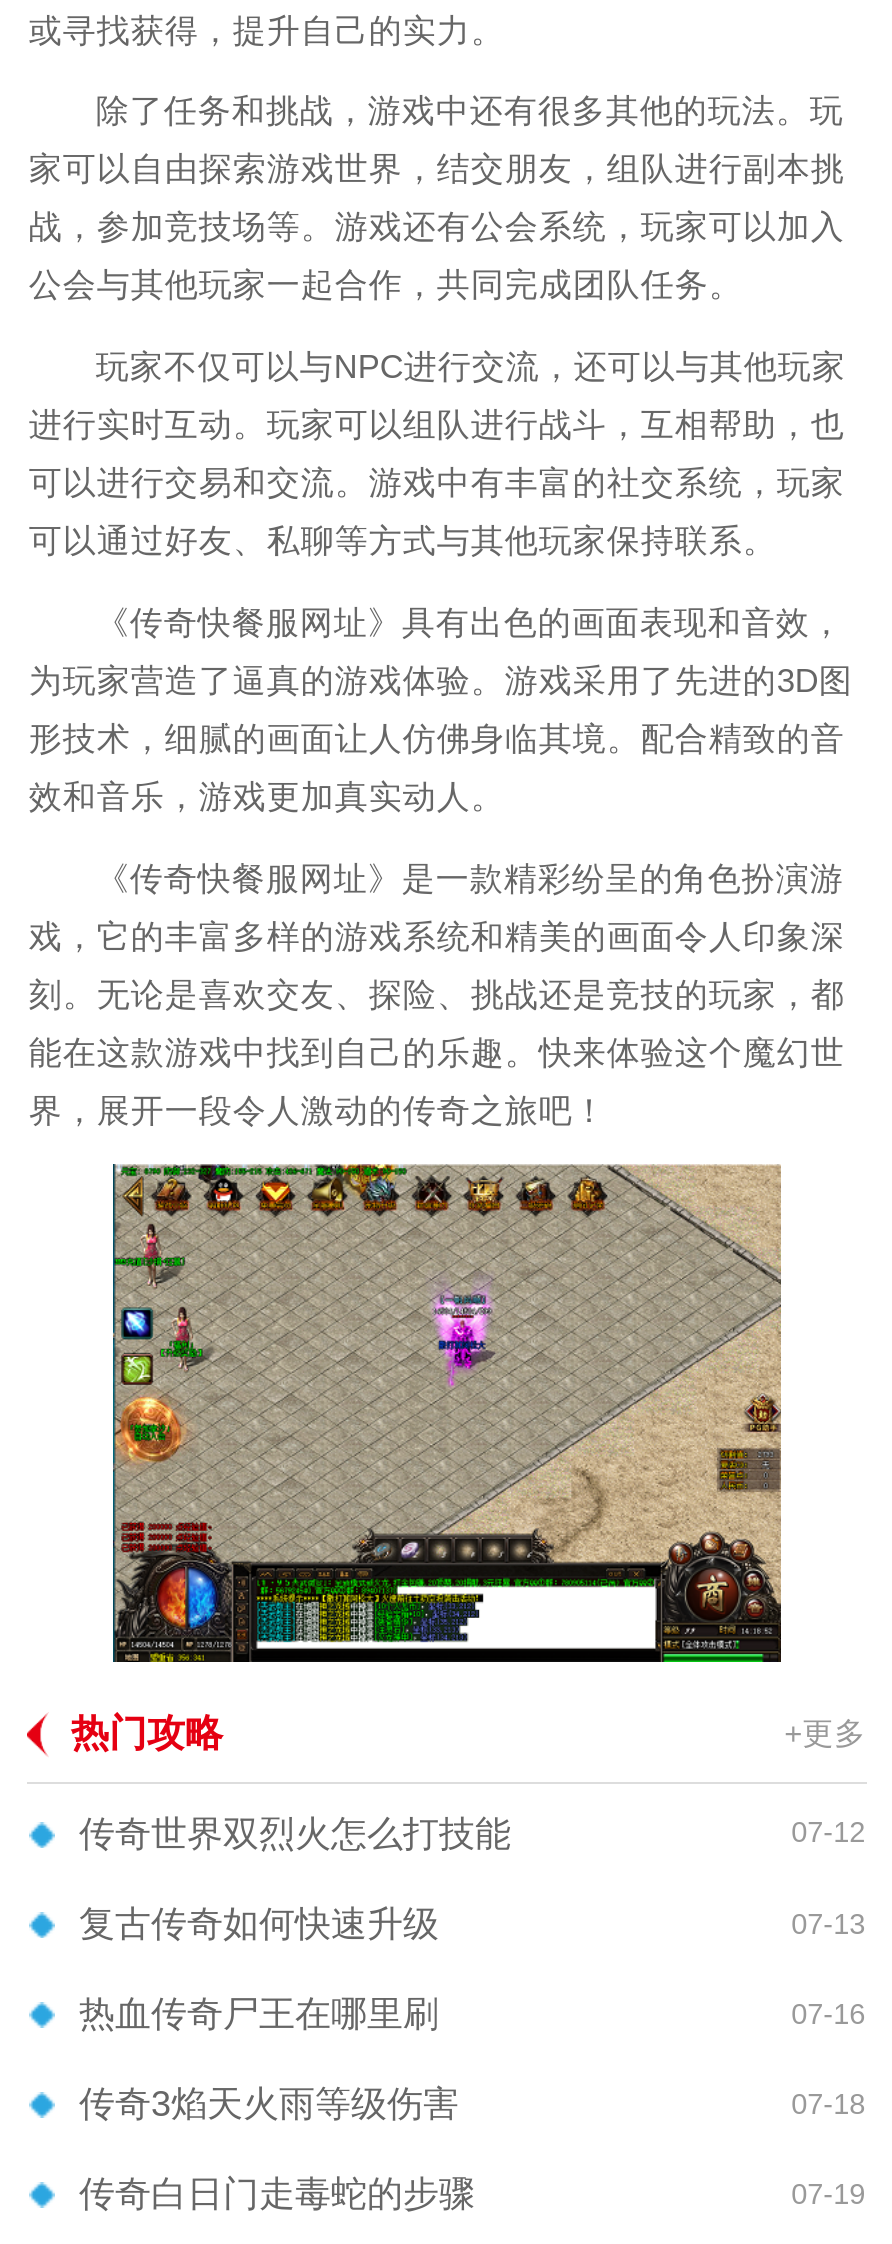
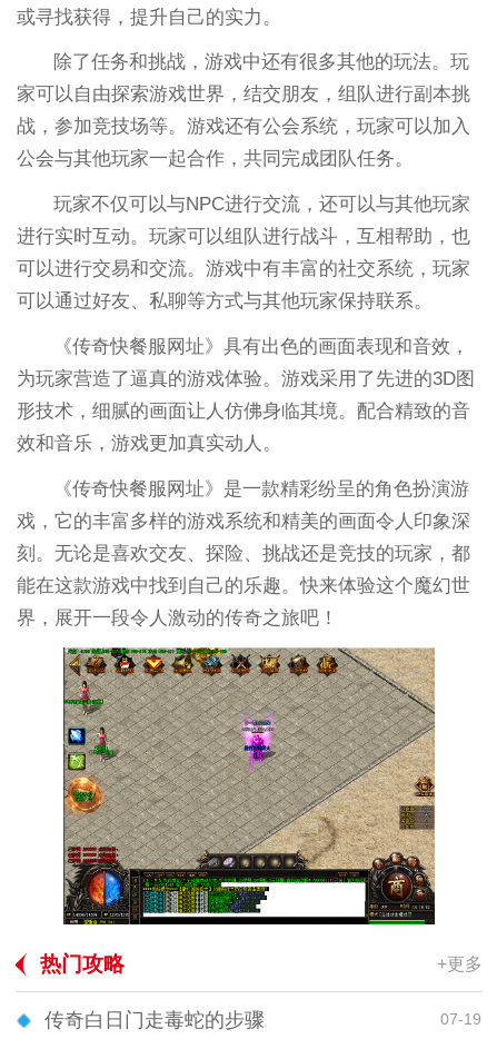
- 传奇世界双烈火怎么打技能
- 07-12
- 复古传奇如何快速升级
- 07-13
- 热血传奇尸王在哪里刷
- 07-16
- 传奇3焰天火雨等级伤害
- 07-18
